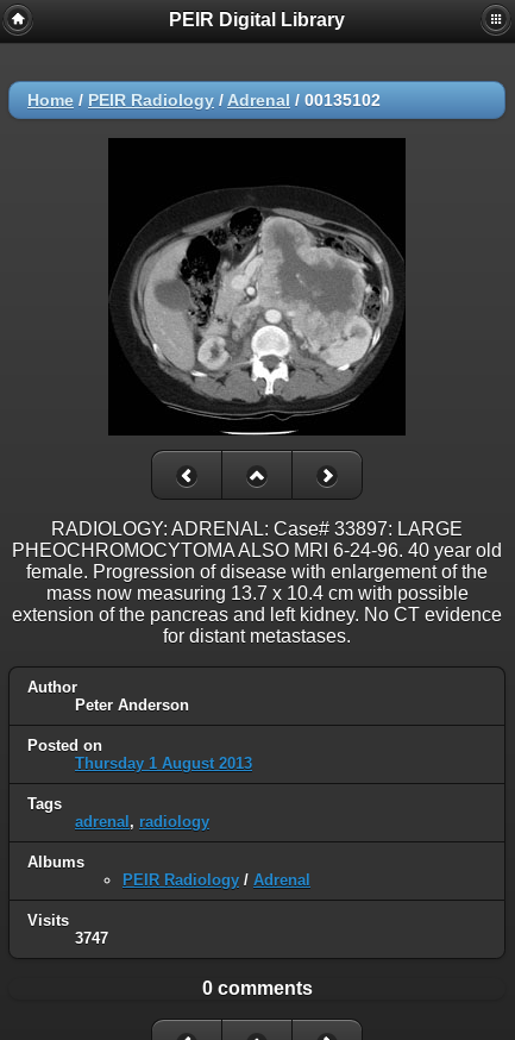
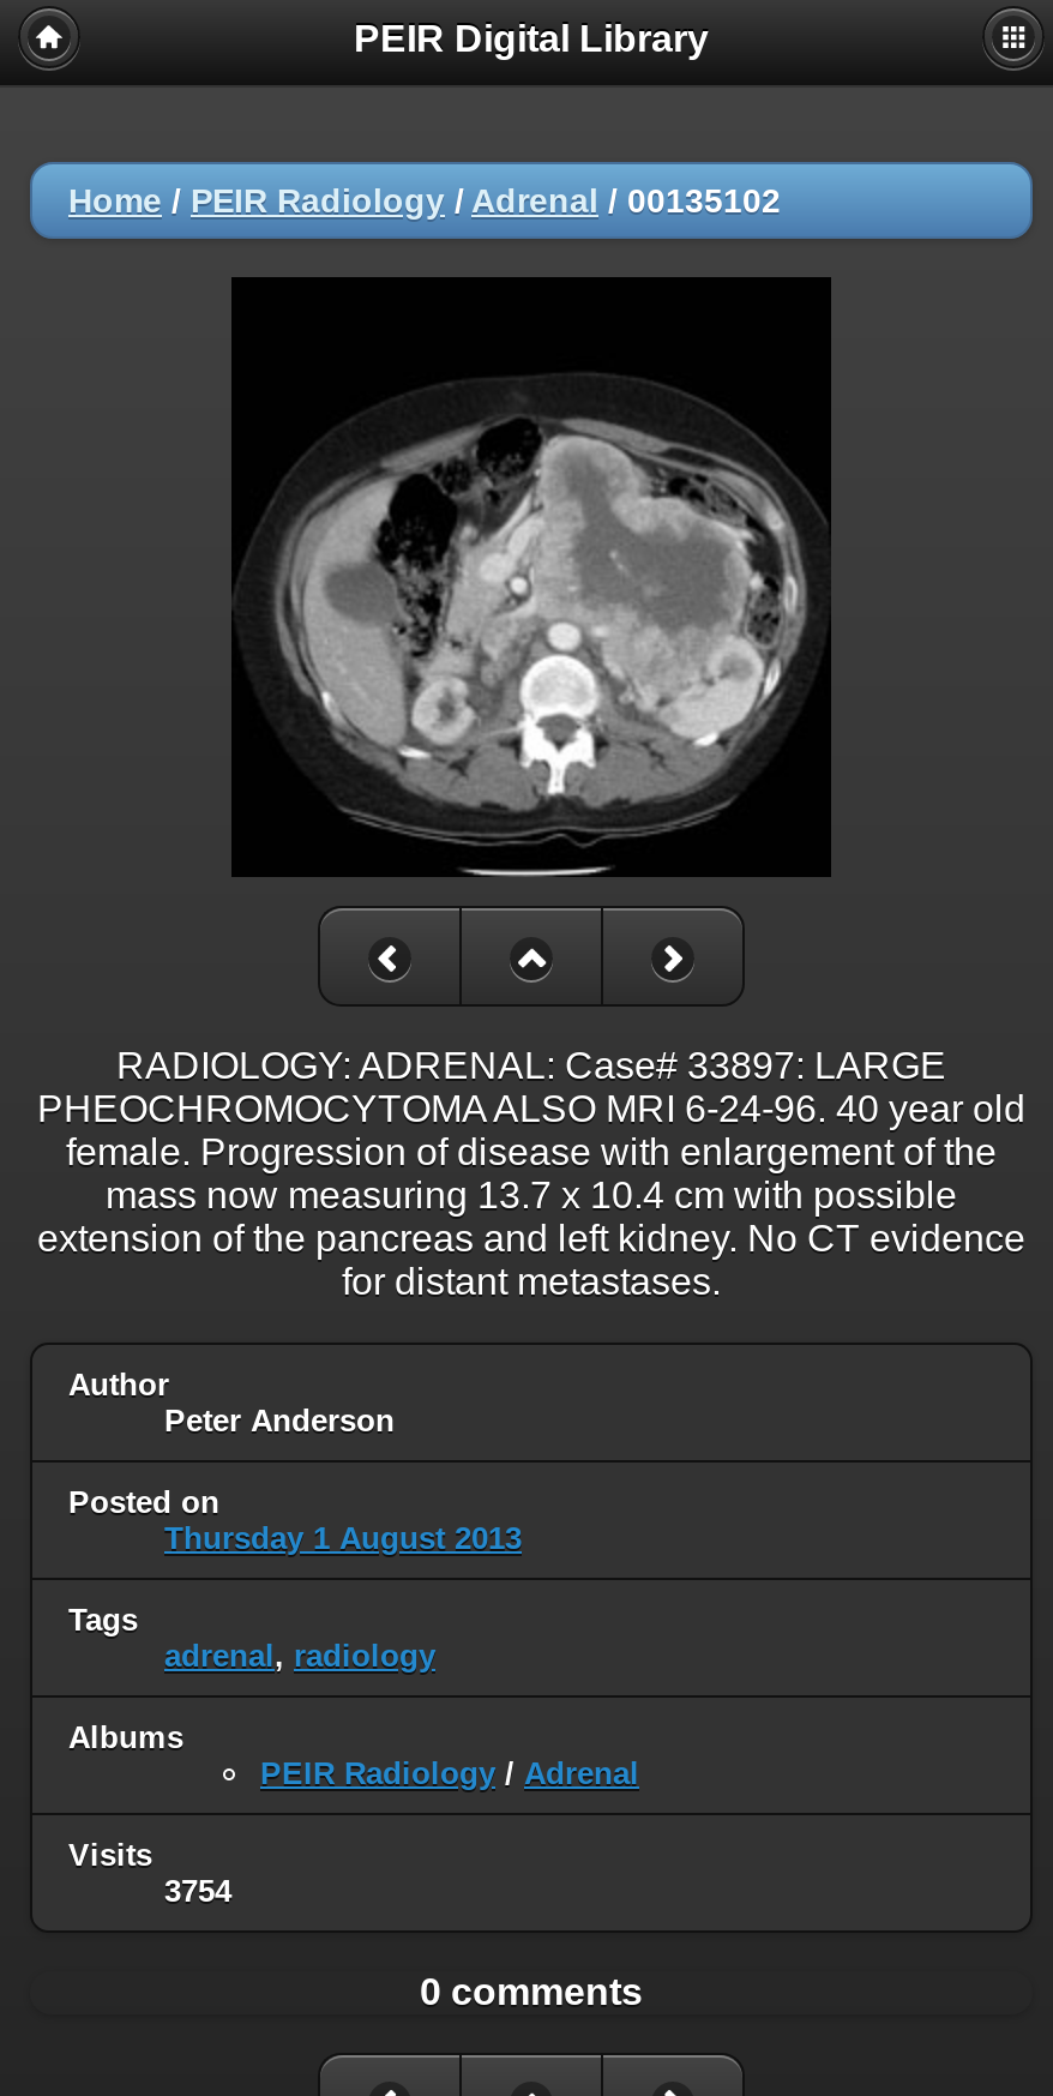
- 3747
+ 3754
